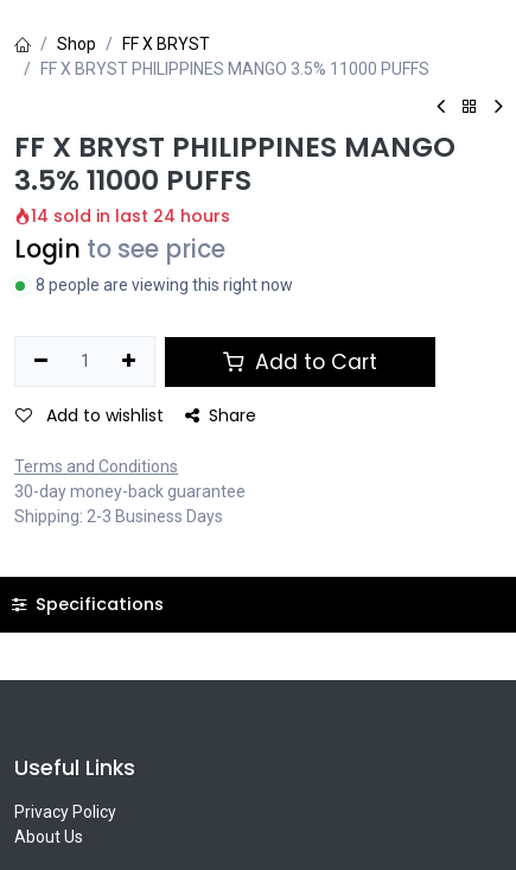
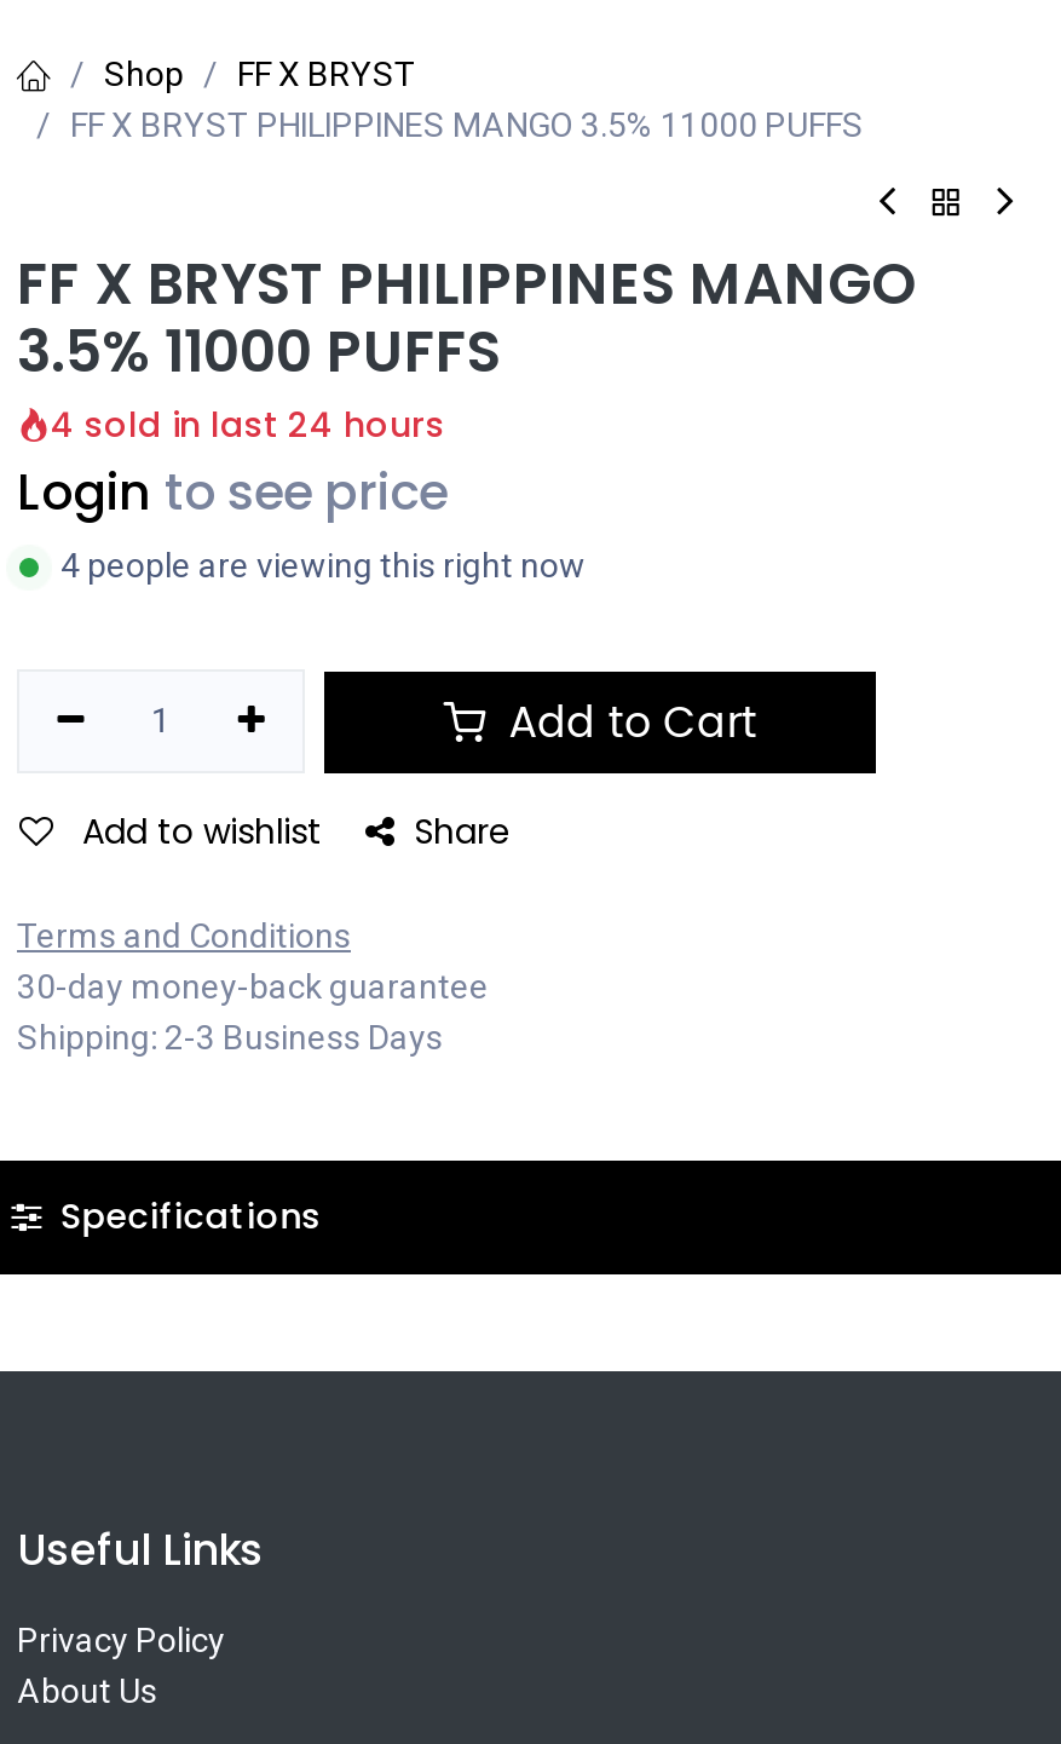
- 14 sold in last 24 hours
+ 4 sold in last 24 hours

- 8 people are viewing this right now
+ 4 people are viewing this right now
